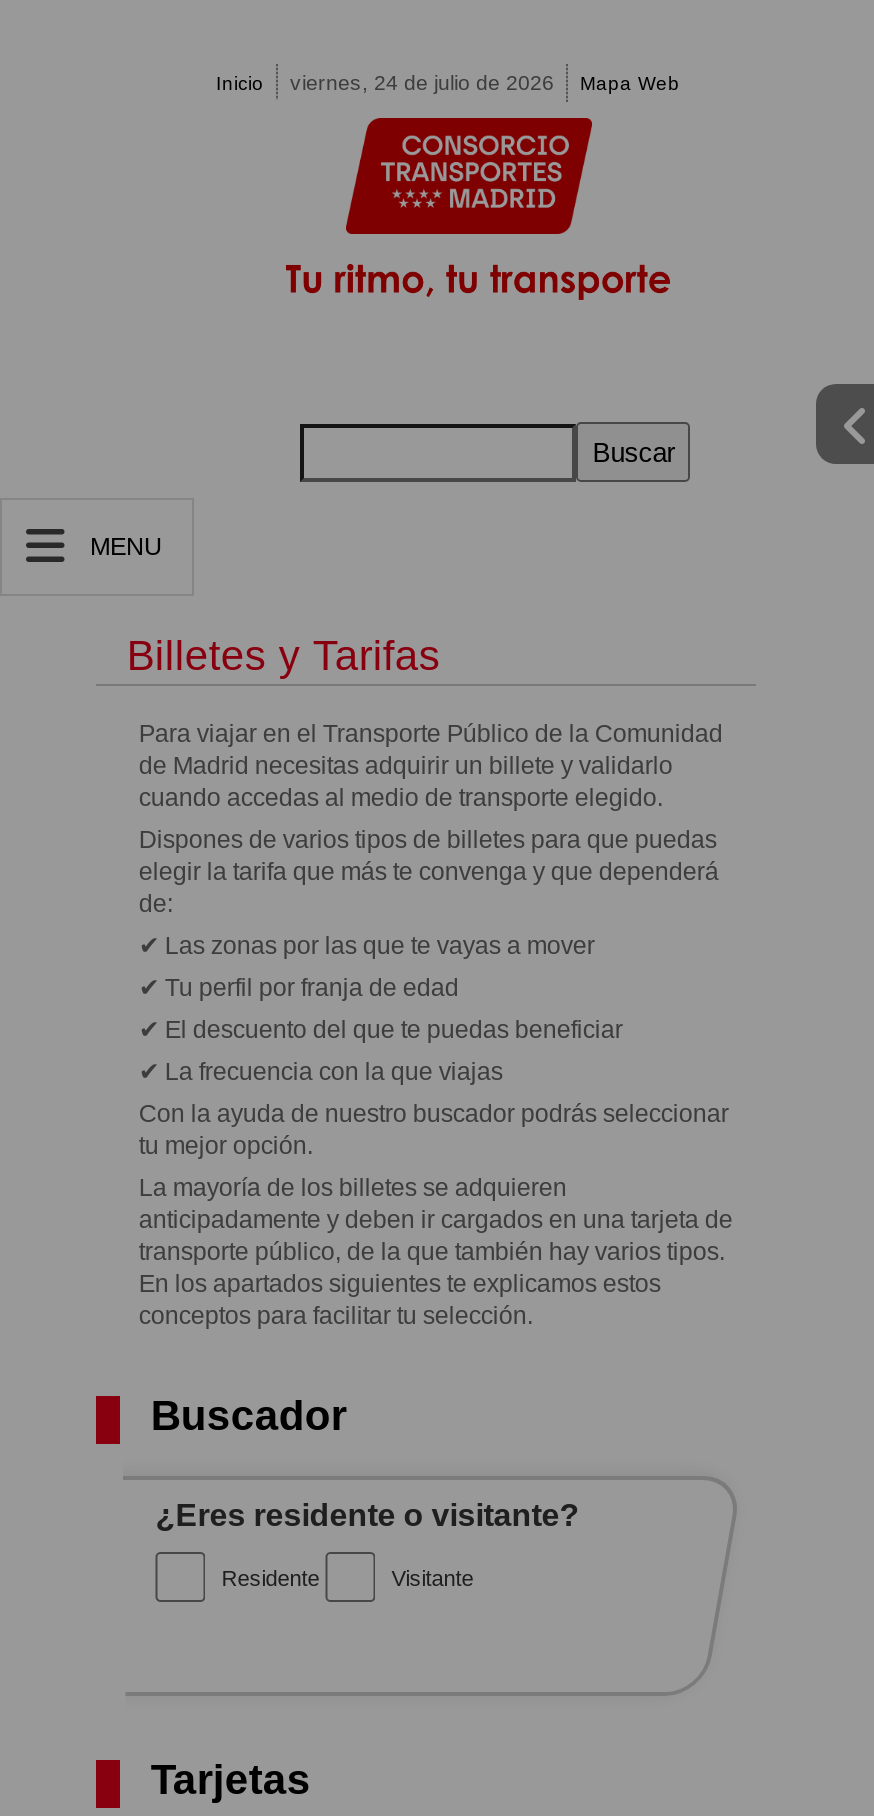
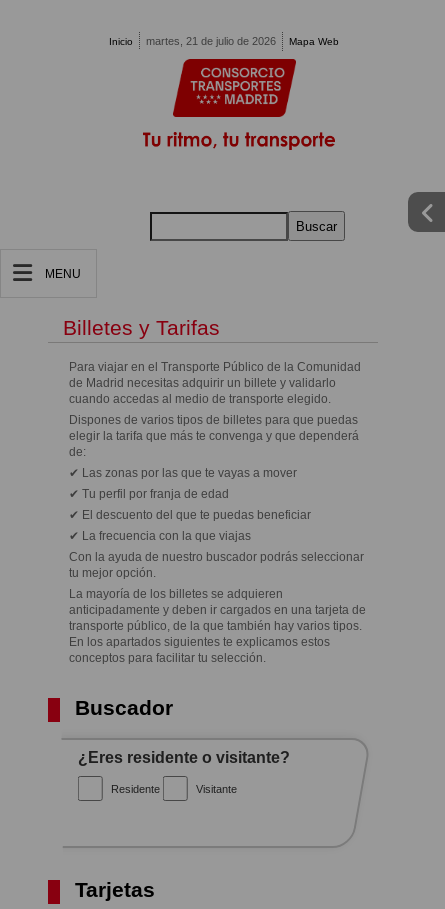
- viernes, 24 de julio de 2026
+ martes, 21 de julio de 2026
